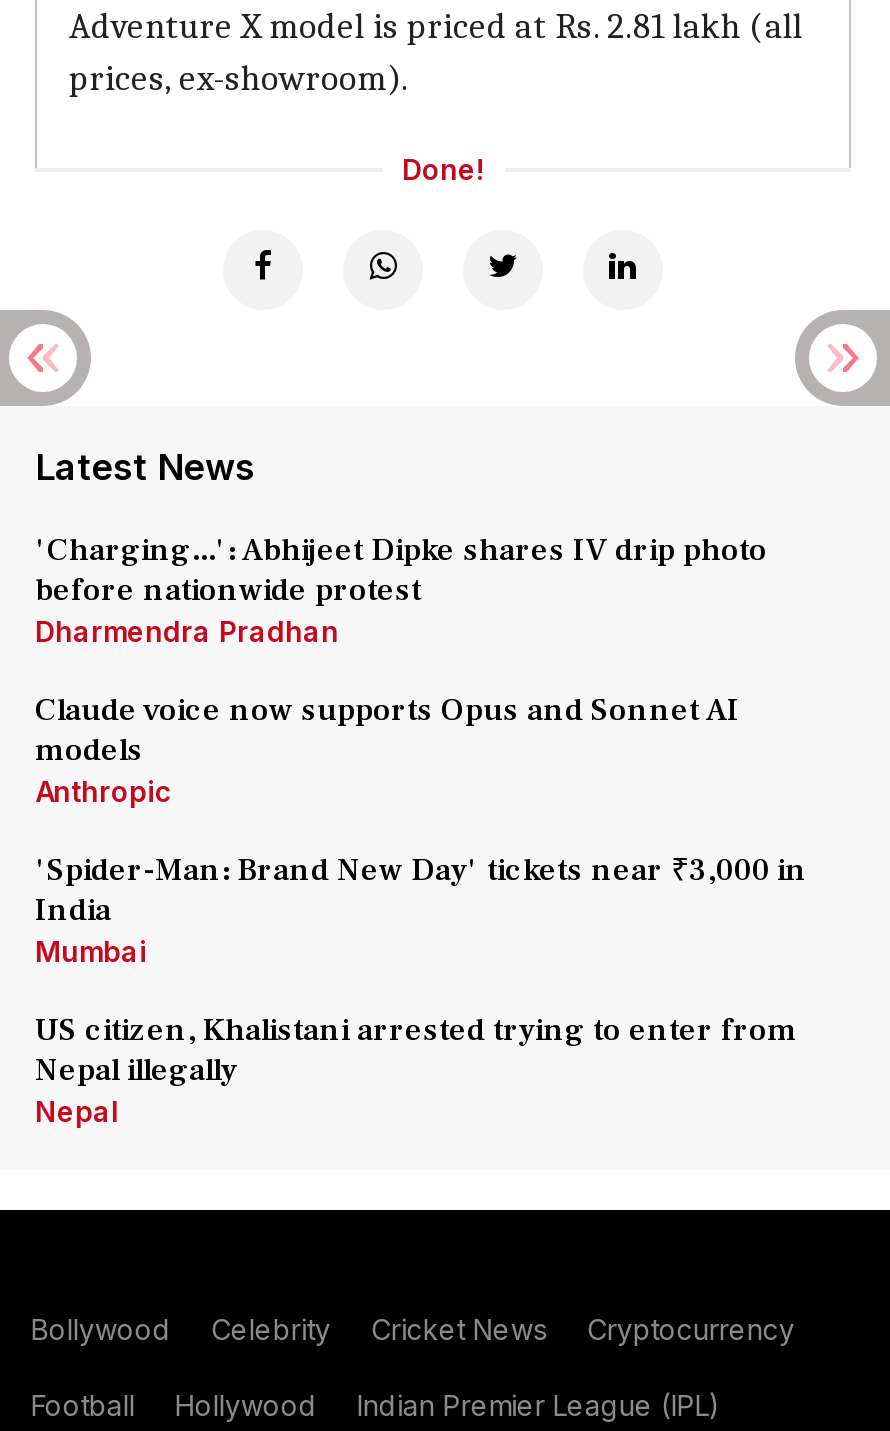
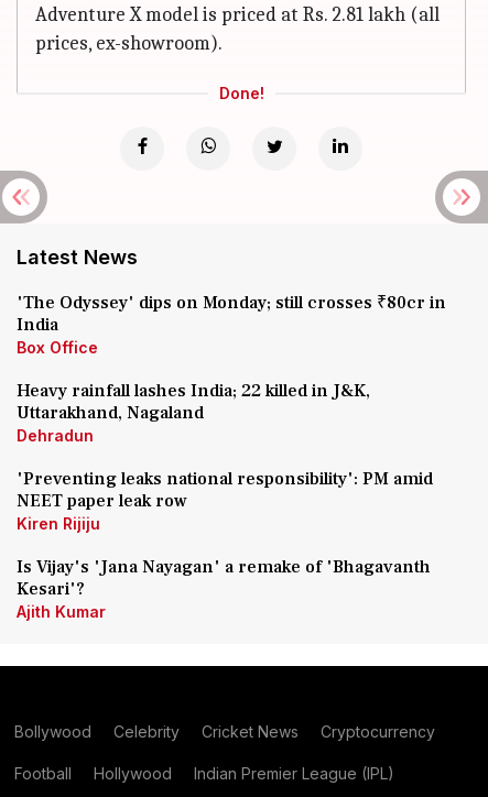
- 'Charging...': Abhijeet Dipke shares IV drip photo
- before nationwide protest
- Dharmendra Pradhan
- Claude voice now supports Opus and Sonnet AI
- models
- Anthropic
- 'Spider-Man: Brand New Day' tickets near ₹3,000 in
+ 'The Odyssey' dips on Monday; still crosses ₹80cr in

moved up: India

- Mumbai
- US citizen, Khalistani arrested trying to enter from
- Nepal illegally
- Nepal
+ Box Office
+ Heavy rainfall lashes India; 22 killed in J&K,
+ Uttarakhand, Nagaland
+ Dehradun
+ 'Preventing leaks national responsibility': PM amid
+ NEET paper leak row
+ Kiren Rijiju
+ Is Vijay's 'Jana Nayagan' a remake of 'Bhagavanth
+ Kesari'?
+ Ajith Kumar
